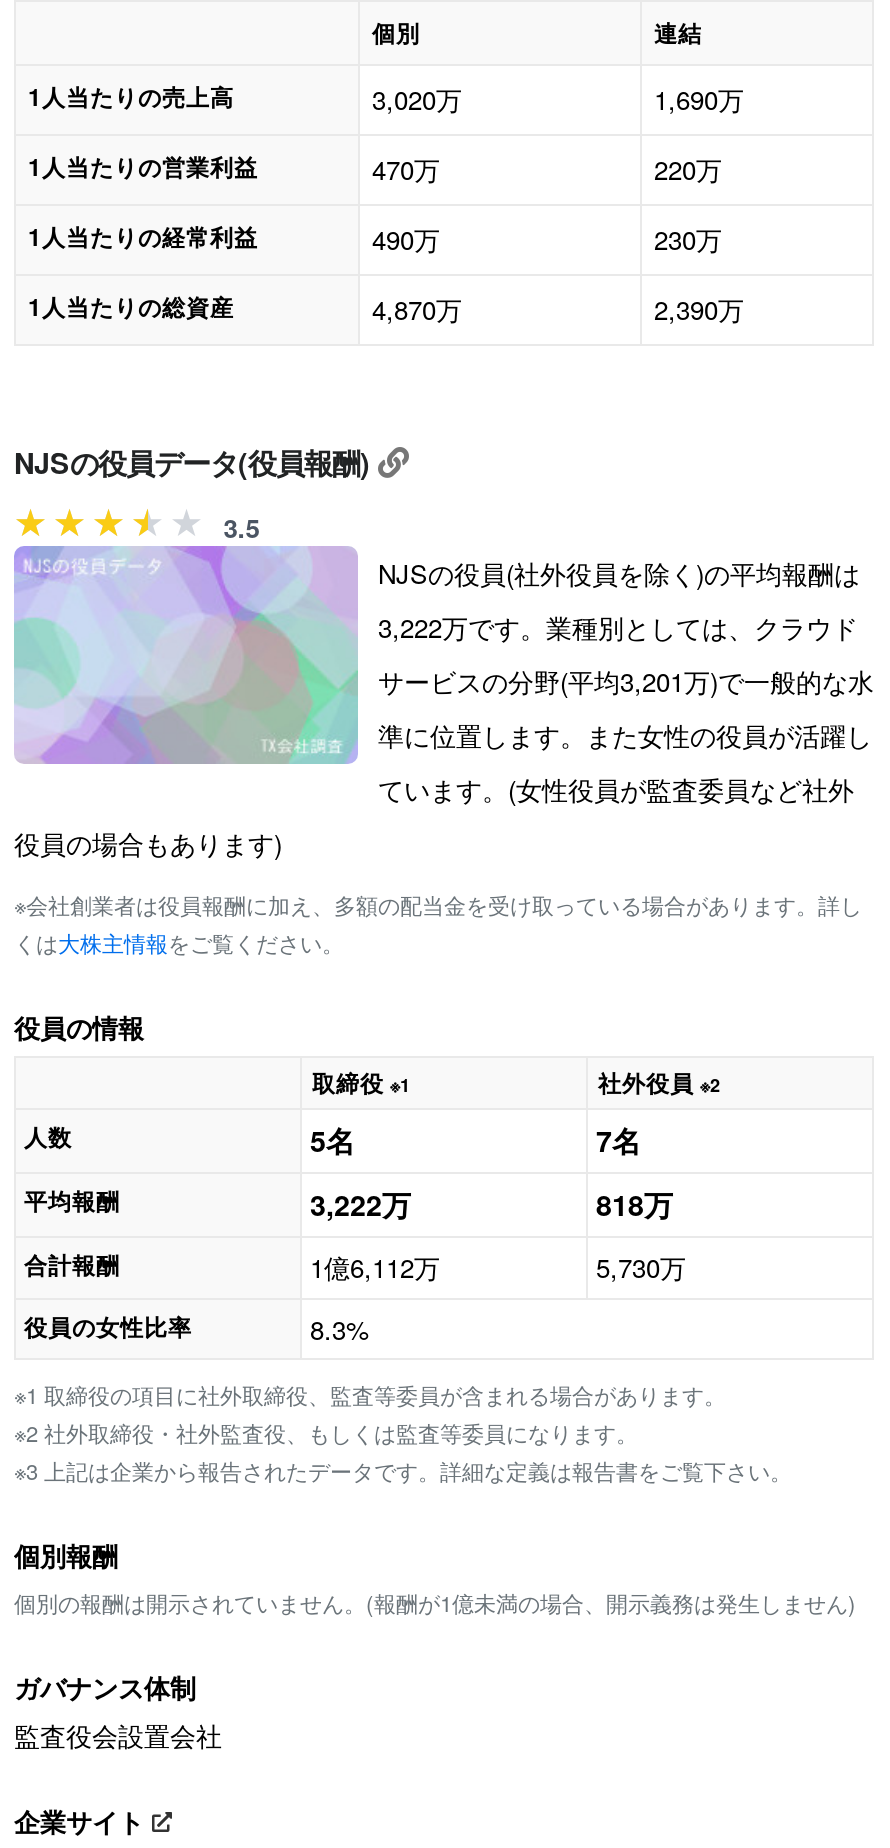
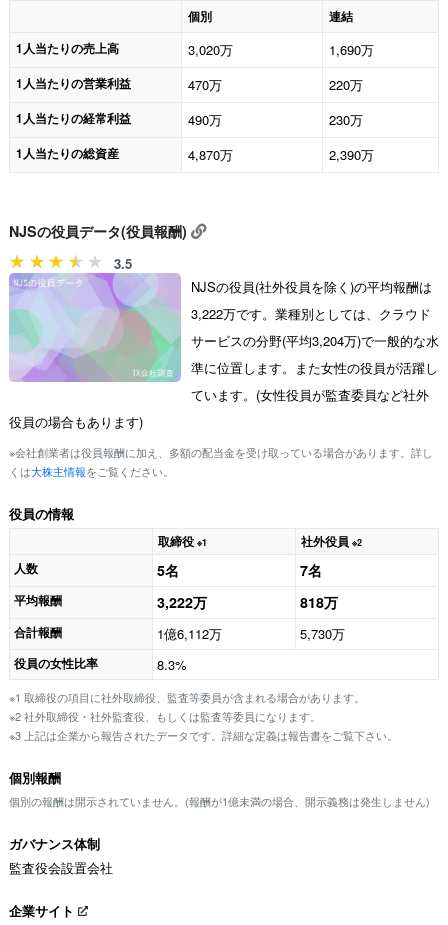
- サービスの分野(平均3,201万)で一般的な水
+ サービスの分野(平均3,204万)で一般的な水
